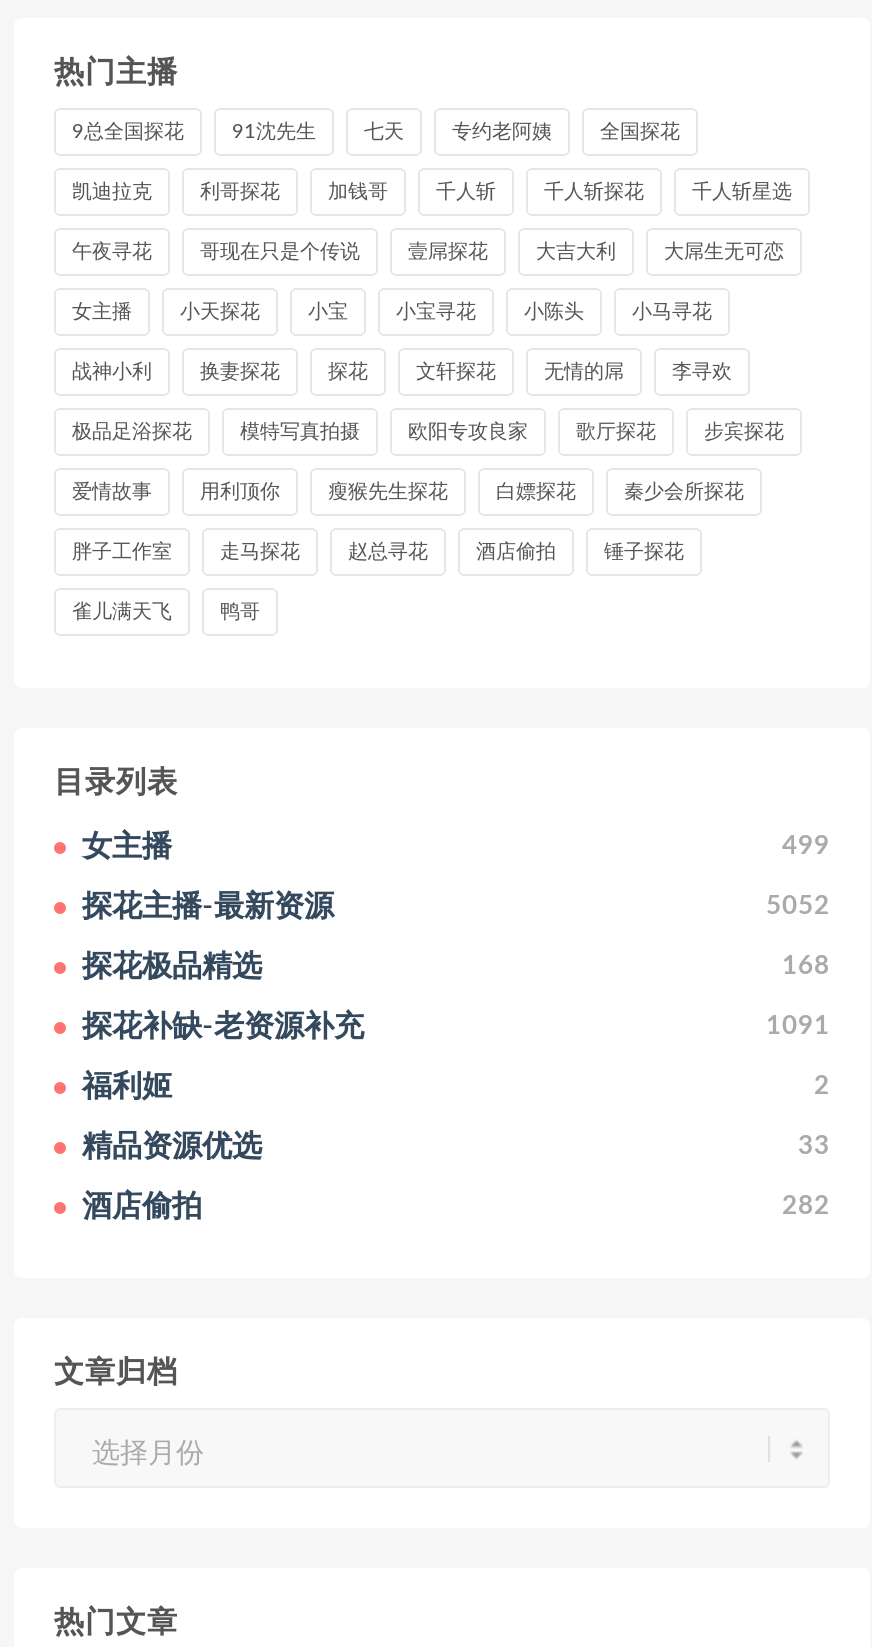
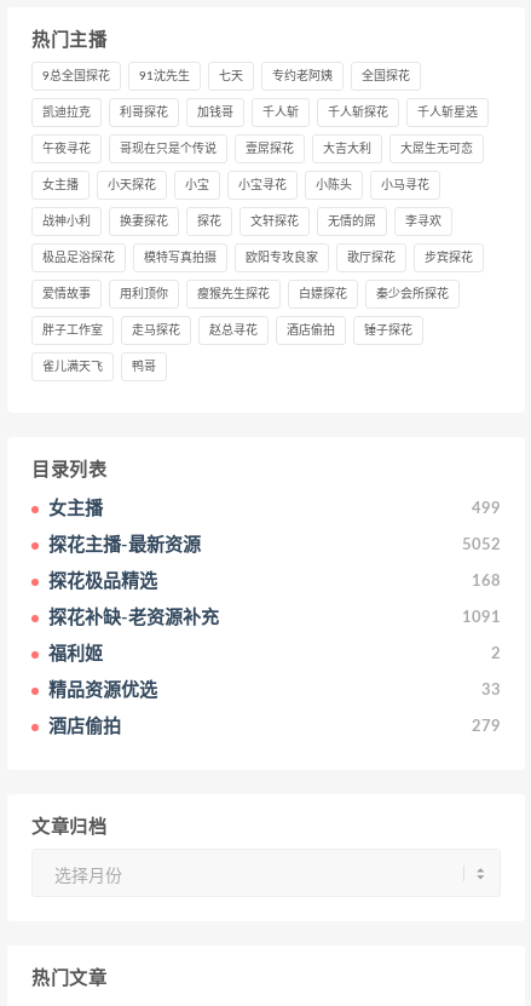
- 282
+ 279
